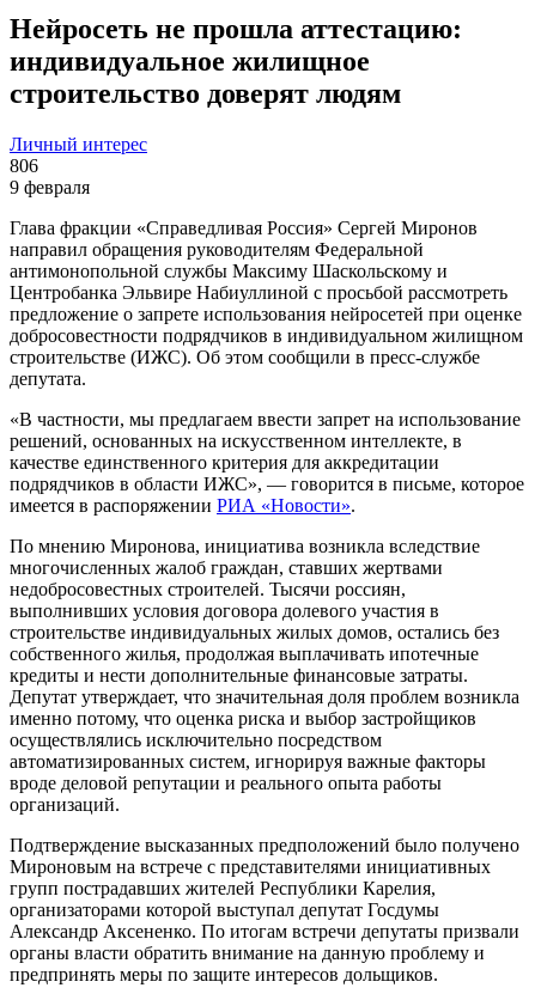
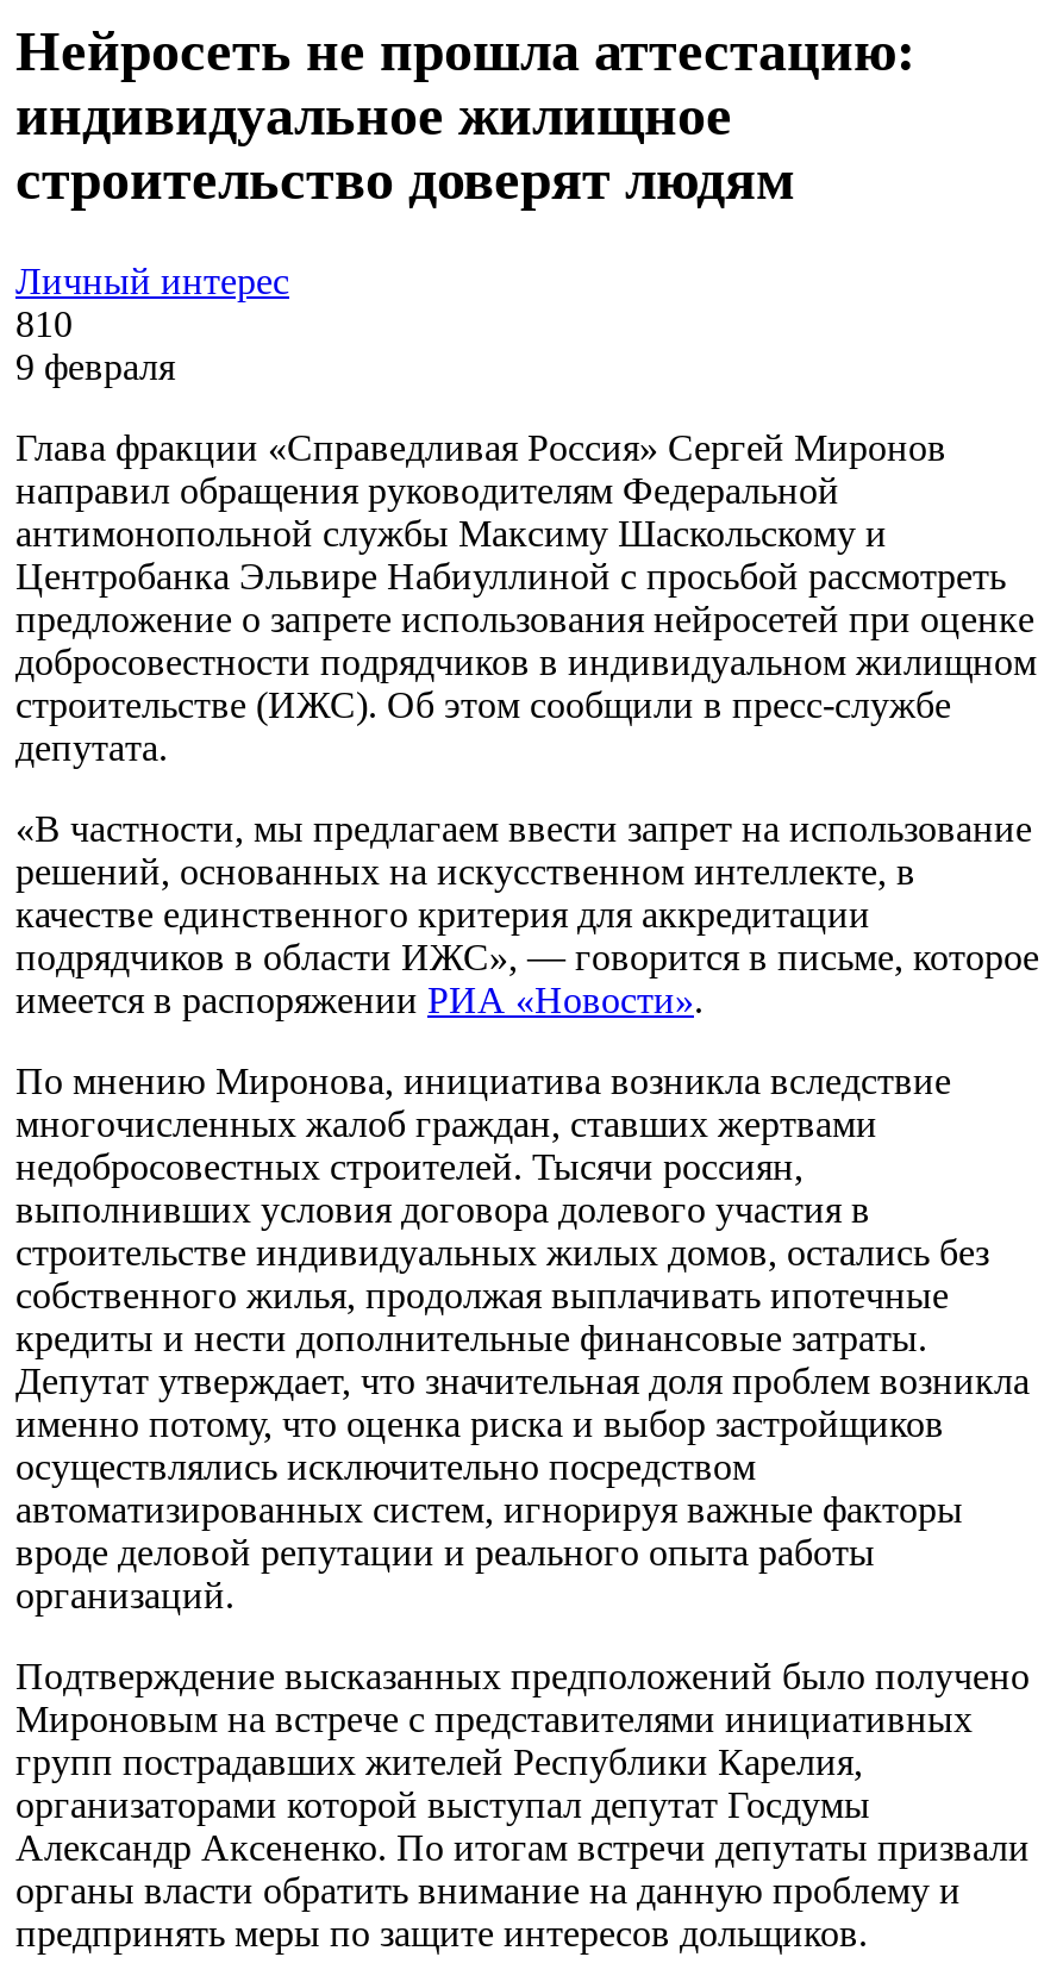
- 806
+ 810
